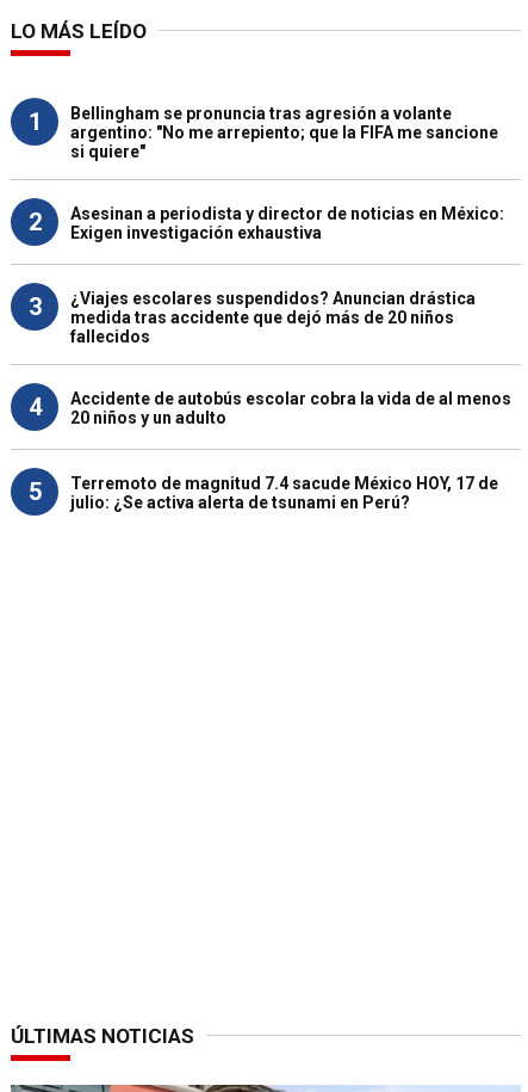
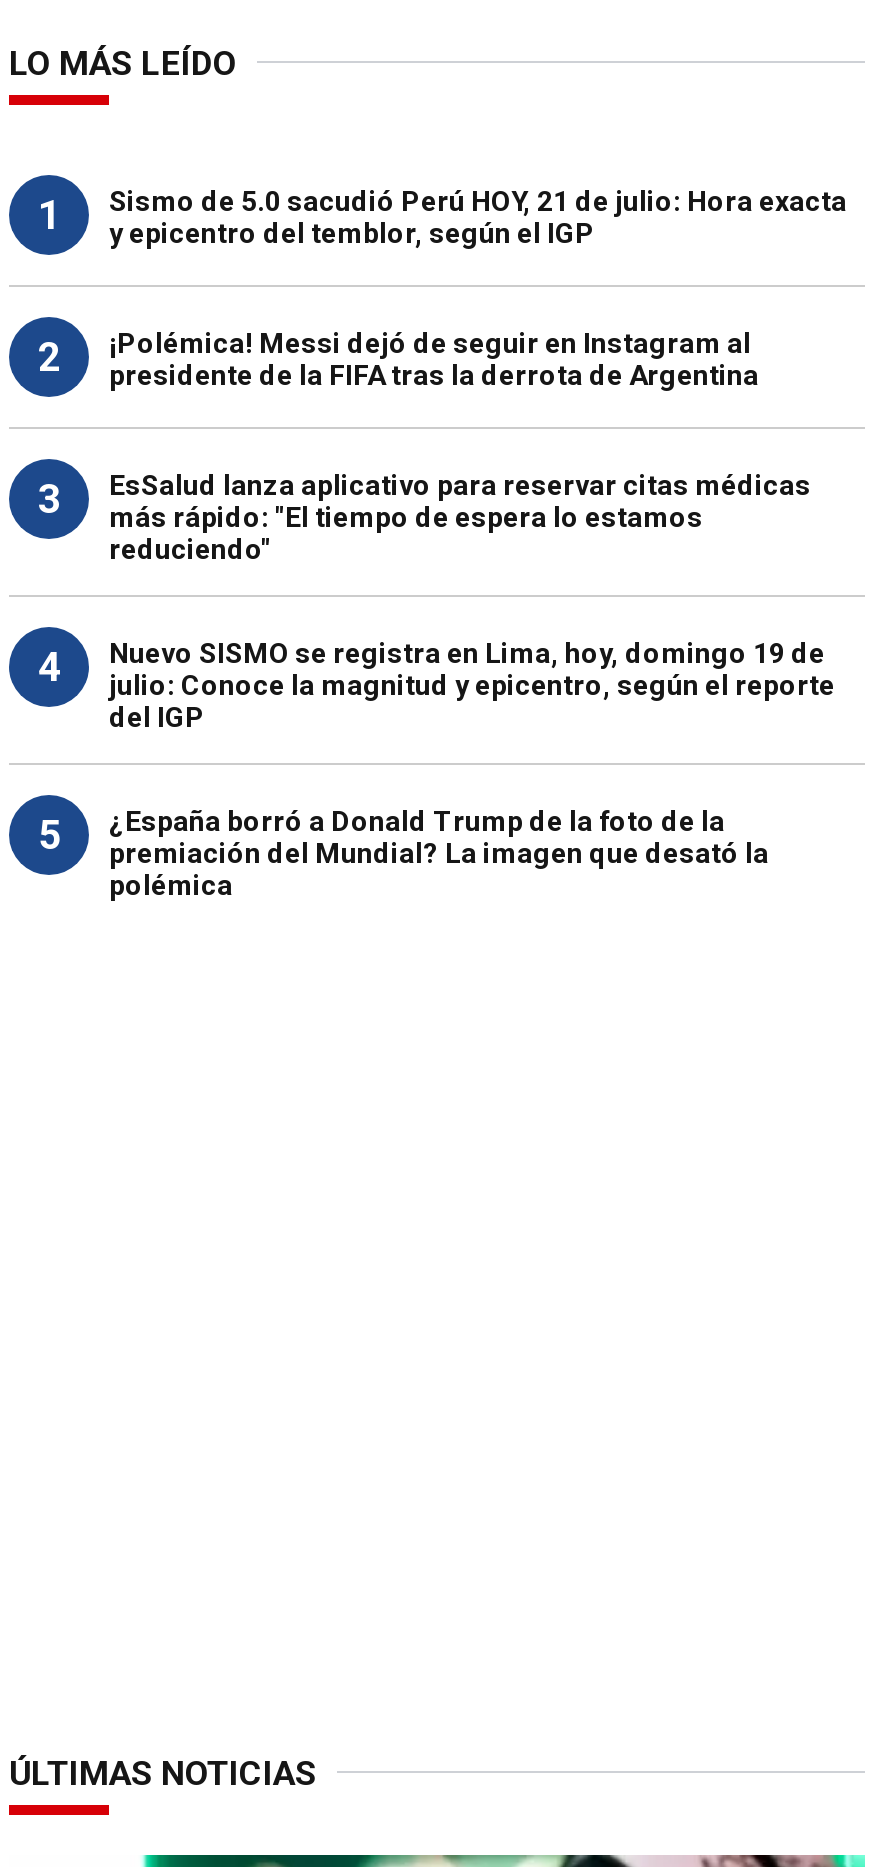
- Bellingham se pronuncia tras agresión a volante
- argentino: "No me arrepiento; que la FIFA me sancione
- si quiere"
+ Sismo de 5.0 sacudió Perú HOY, 21 de julio: Hora exacta
+ y epicentro del temblor, según el IGP

- Asesinan a periodista y director de noticias en México:
- Exigen investigación exhaustiva
+ ¡Polémica! Messi dejó de seguir en Instagram al
+ presidente de la FIFA tras la derrota de Argentina

- ¿Viajes escolares suspendidos? Anuncian drástica
- medida tras accidente que dejó más de 20 niños
- fallecidos
+ EsSalud lanza aplicativo para reservar citas médicas
+ más rápido: "El tiempo de espera lo estamos
+ reduciendo"

- Accidente de autobús escolar cobra la vida de al menos
- 20 niños y un adulto
+ Nuevo SISMO se registra en Lima, hoy, domingo 19 de
+ julio: Conoce la magnitud y epicentro, según el reporte
+ del IGP

- Terremoto de magnitud 7.4 sacude México HOY, 17 de
- julio: ¿Se activa alerta de tsunami en Perú?
+ ¿España borró a Donald Trump de la foto de la
+ premiación del Mundial? La imagen que desató la
+ polémica
